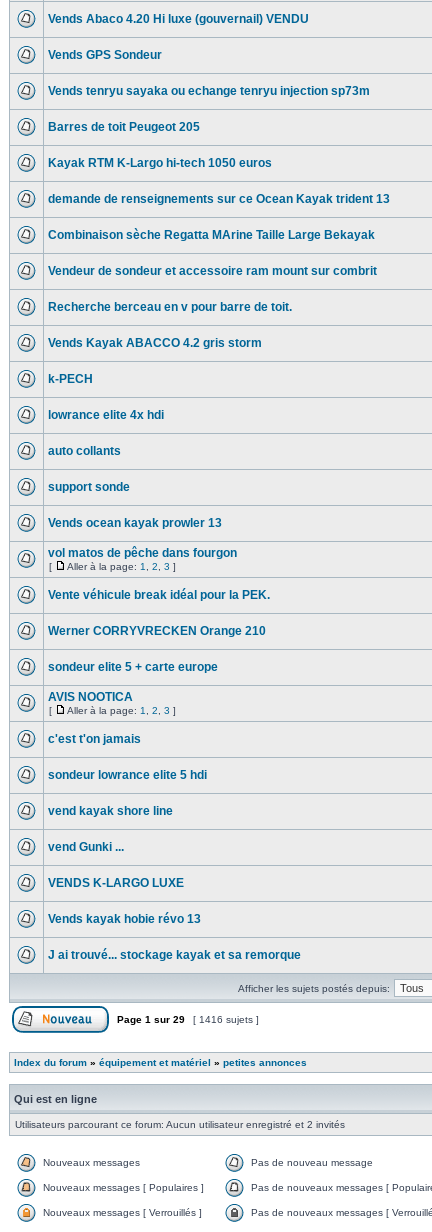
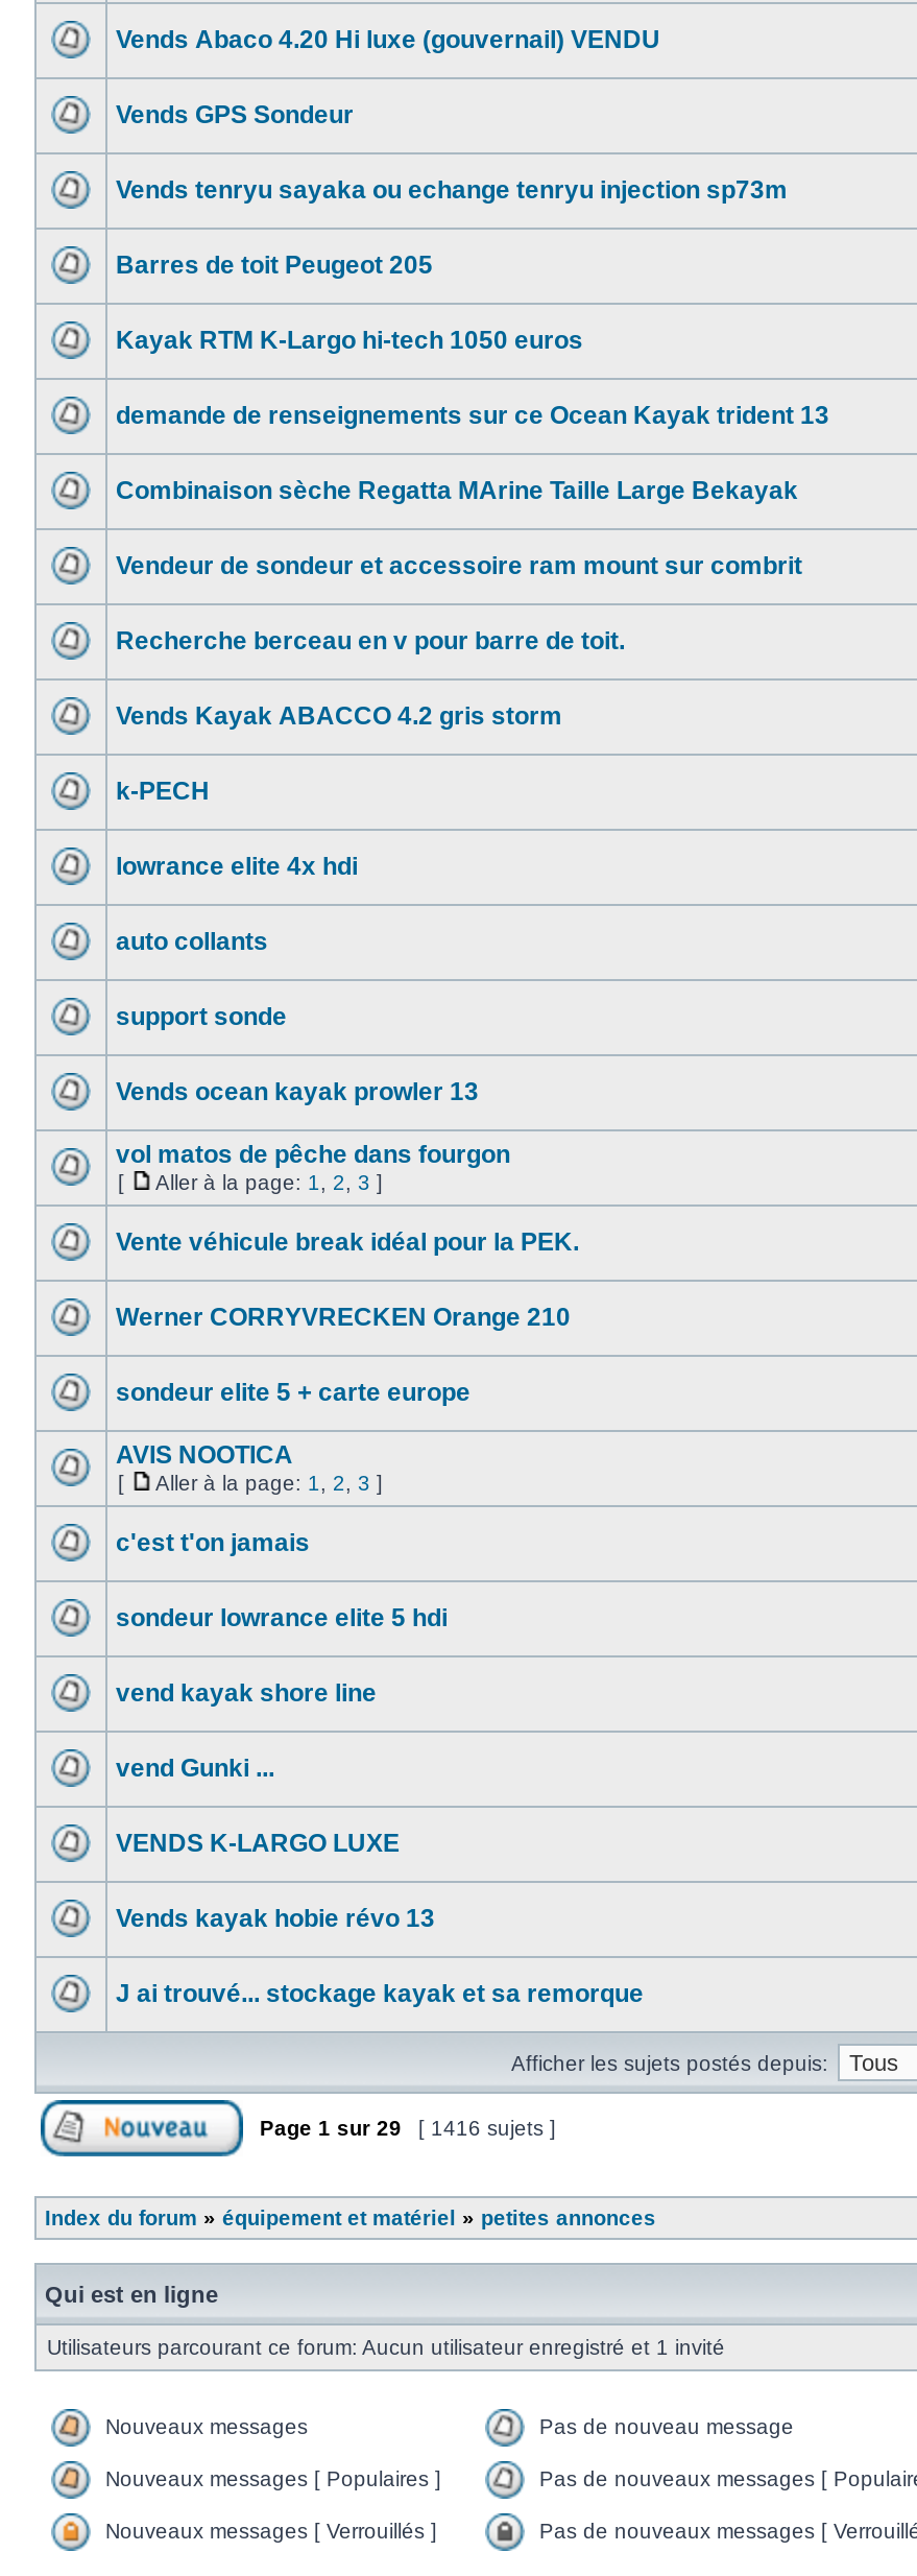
- Utilisateurs parcourant ce forum: Aucun utilisateur enregistré et 2 invités
+ Utilisateurs parcourant ce forum: Aucun utilisateur enregistré et 1 invité
